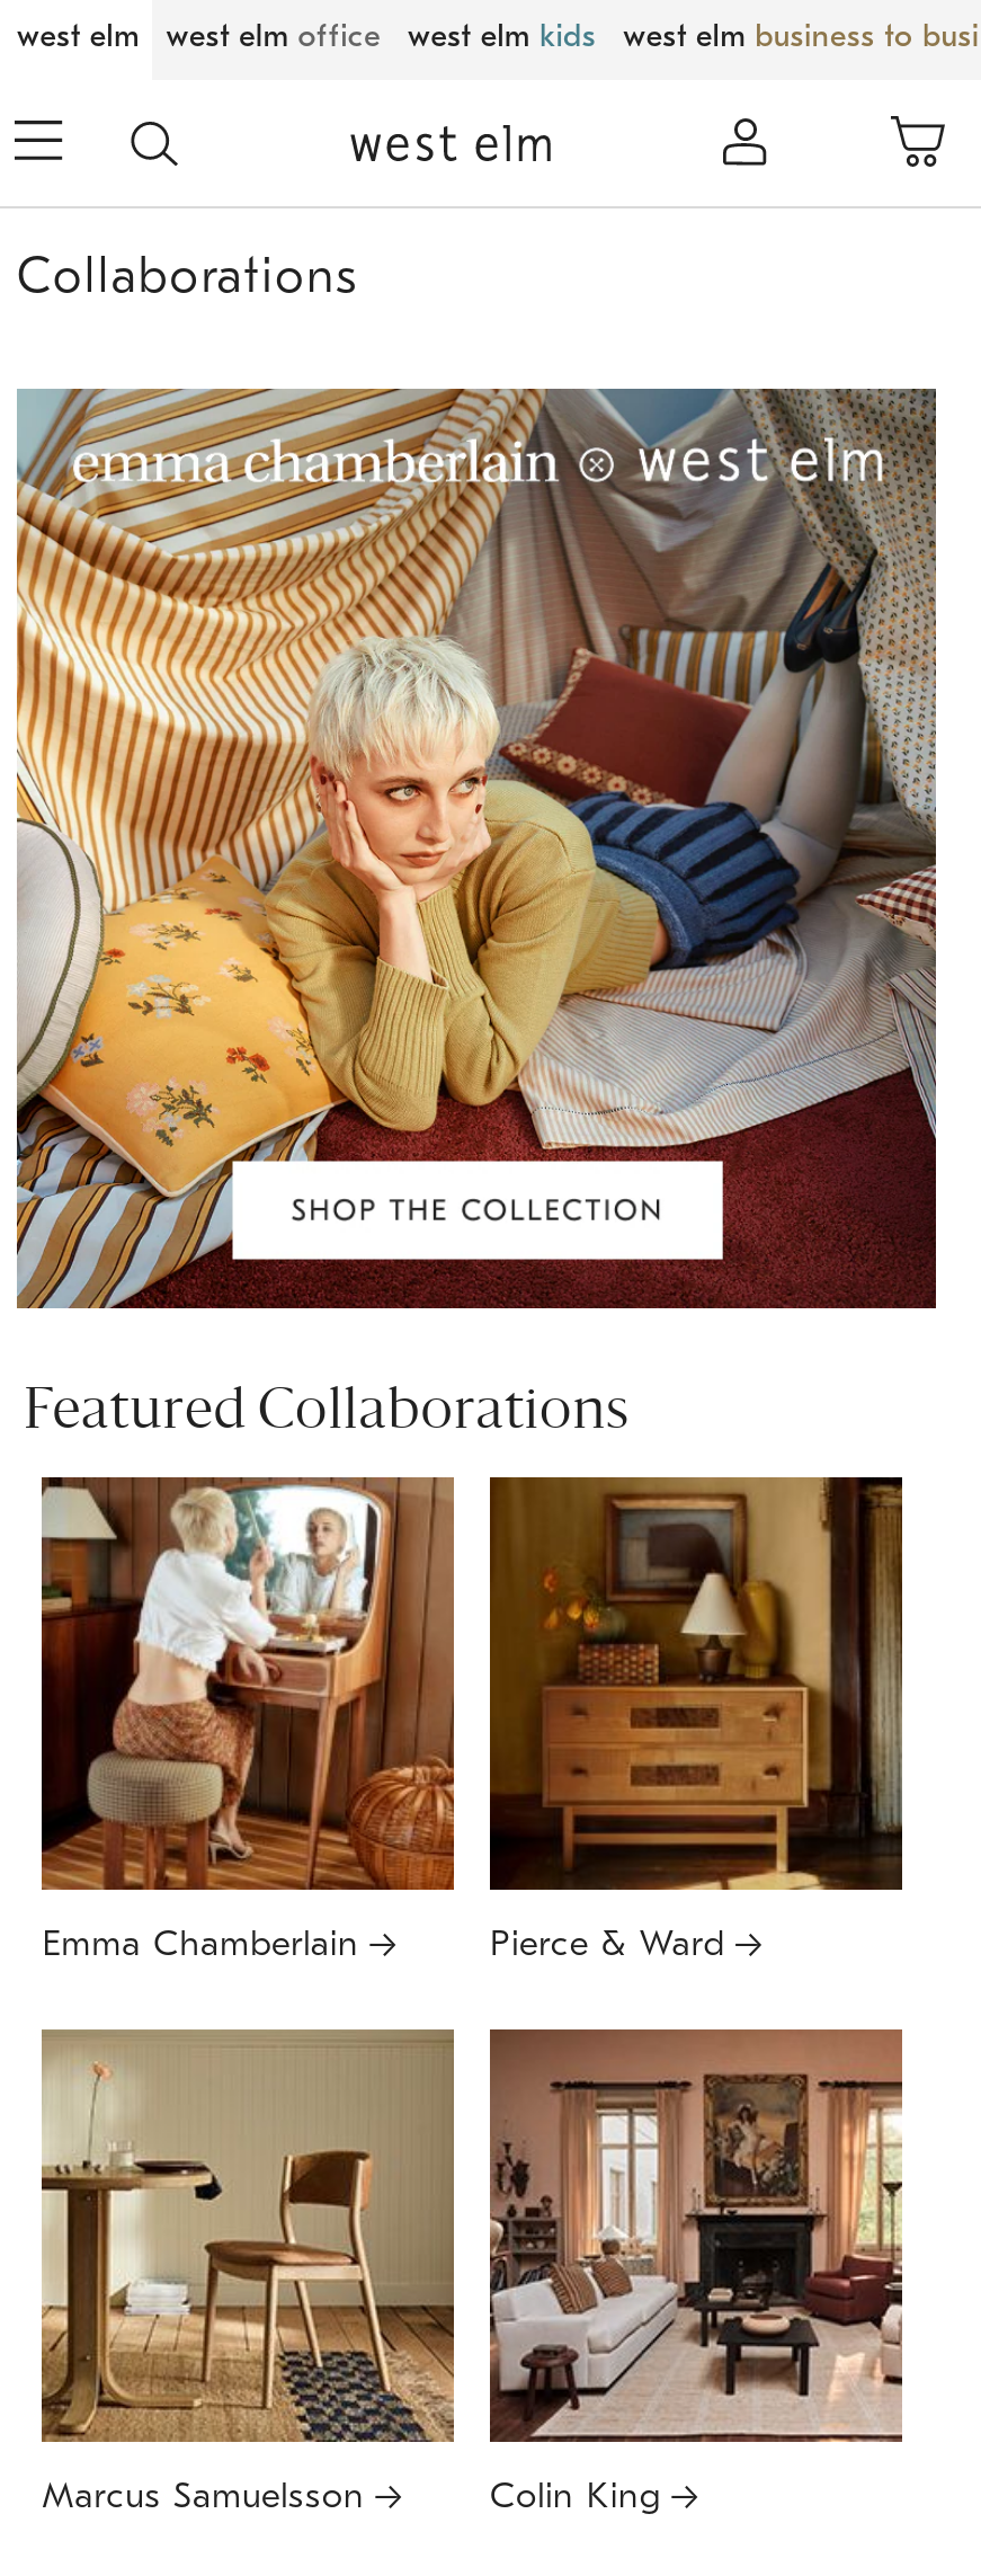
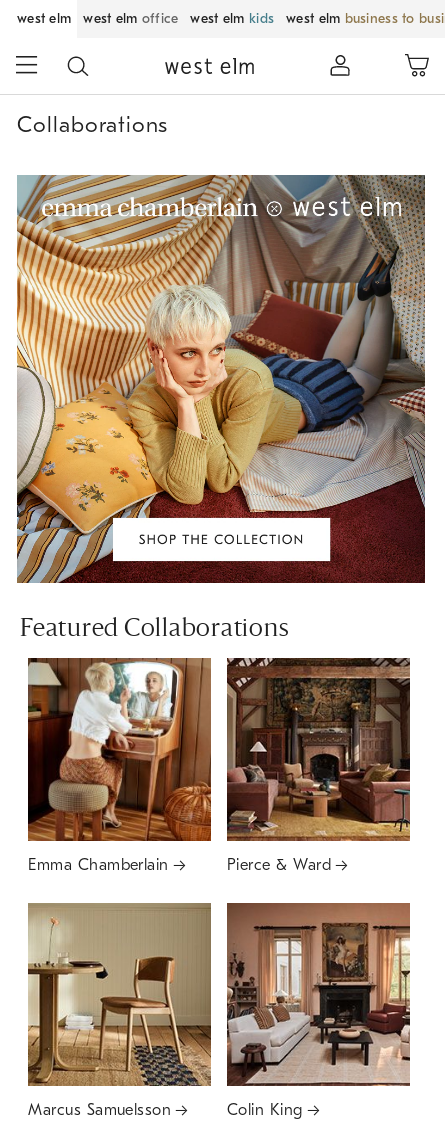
- [image]
+ [image]
